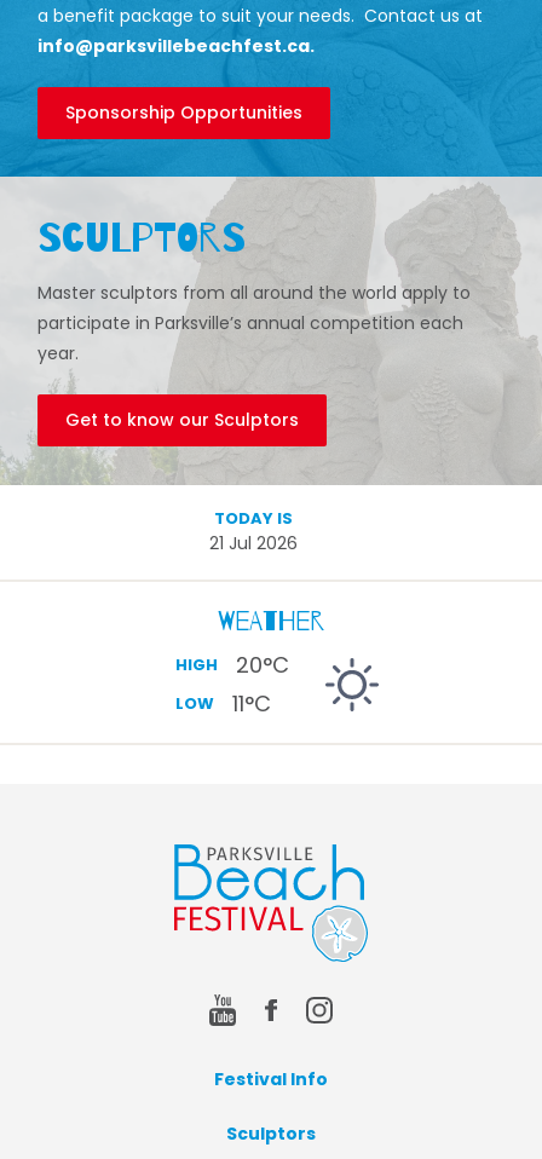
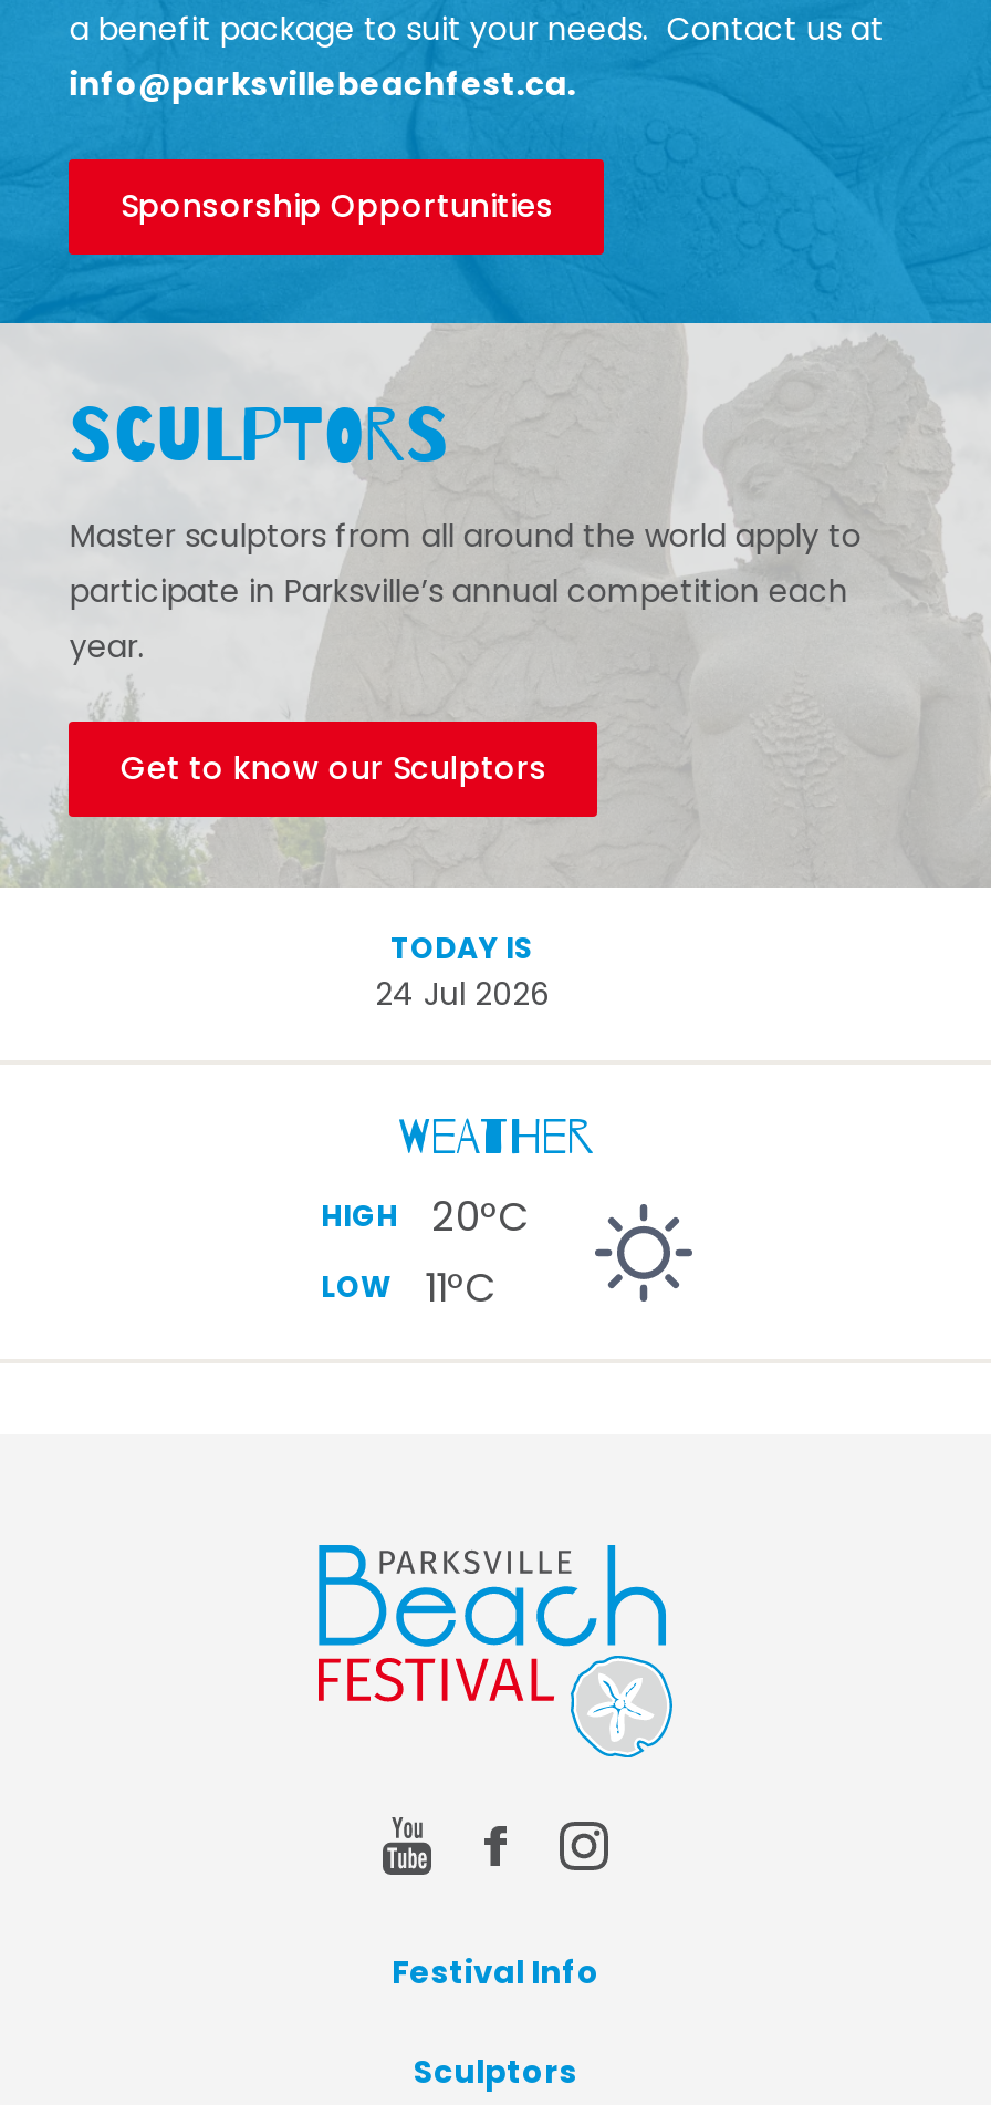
- 21 Jul 2026
+ 24 Jul 2026
